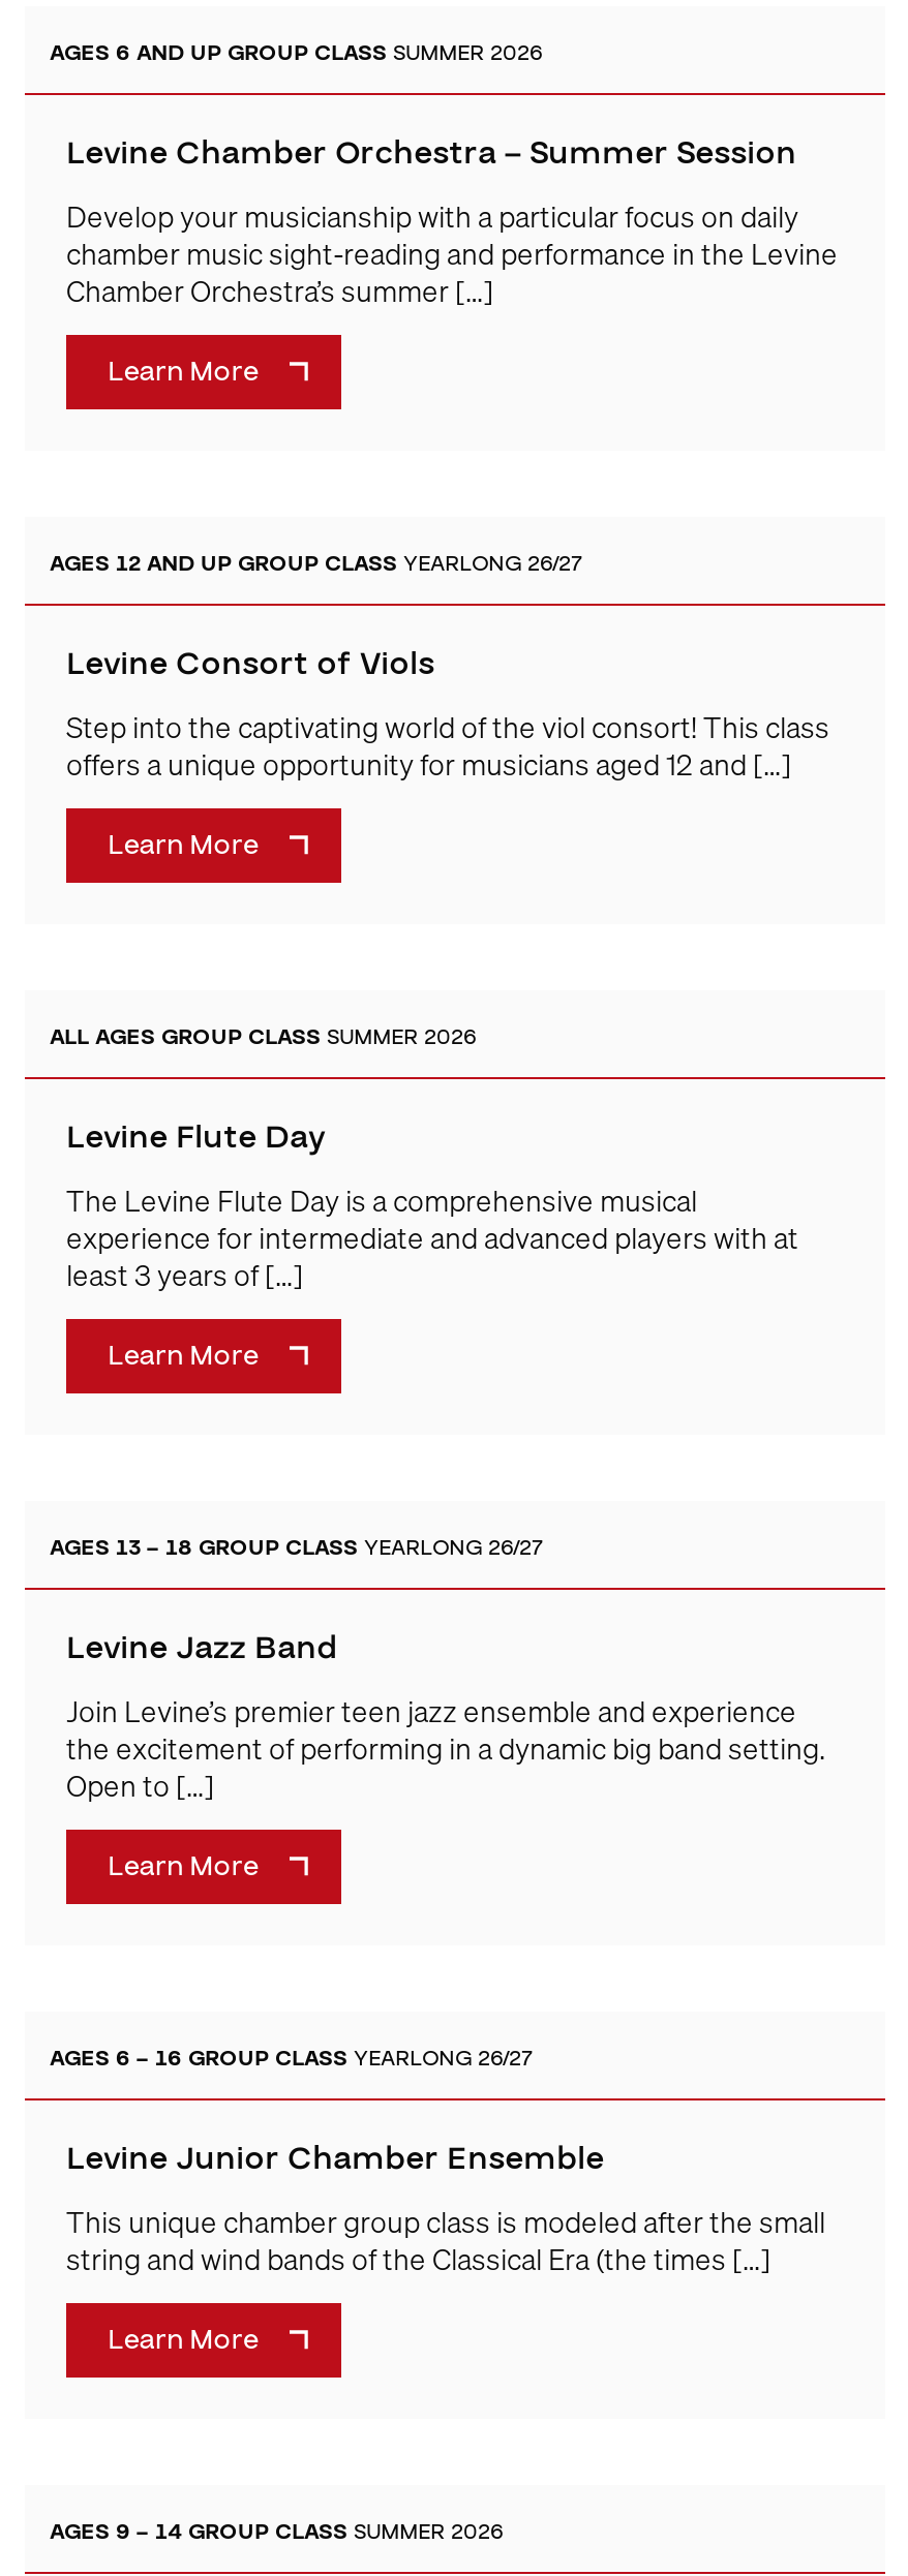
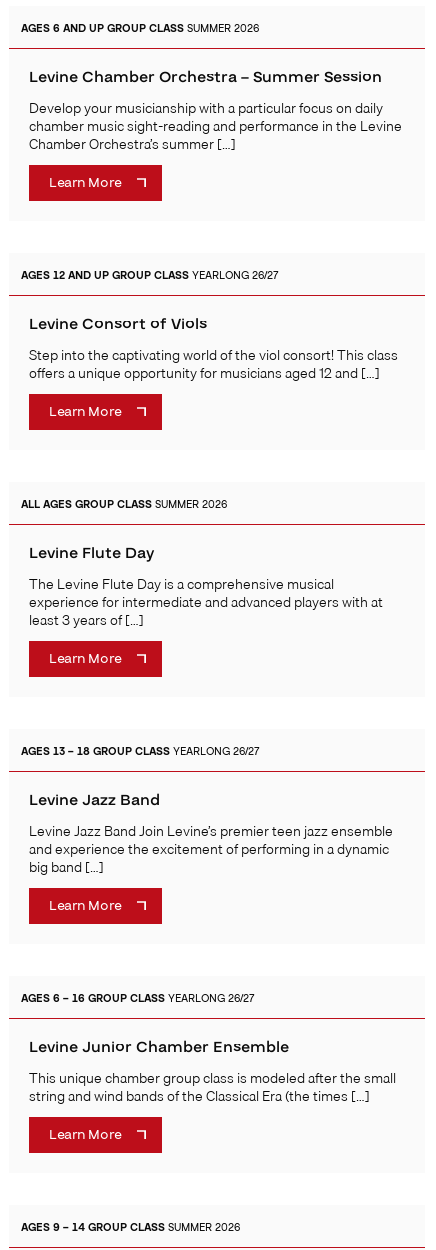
- Join Levine’s premier teen jazz ensemble and experience
- the excitement of performing in a dynamic big band setting.
- Open to […]
+ Levine Jazz Band Join Levine’s premier teen jazz ensemble
+ and experience the excitement of performing in a dynamic
+ big band […]
